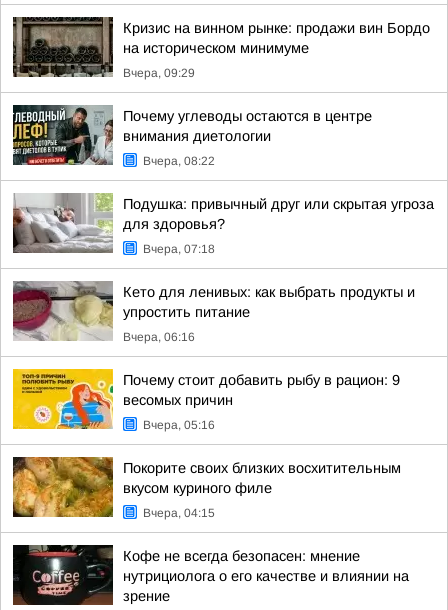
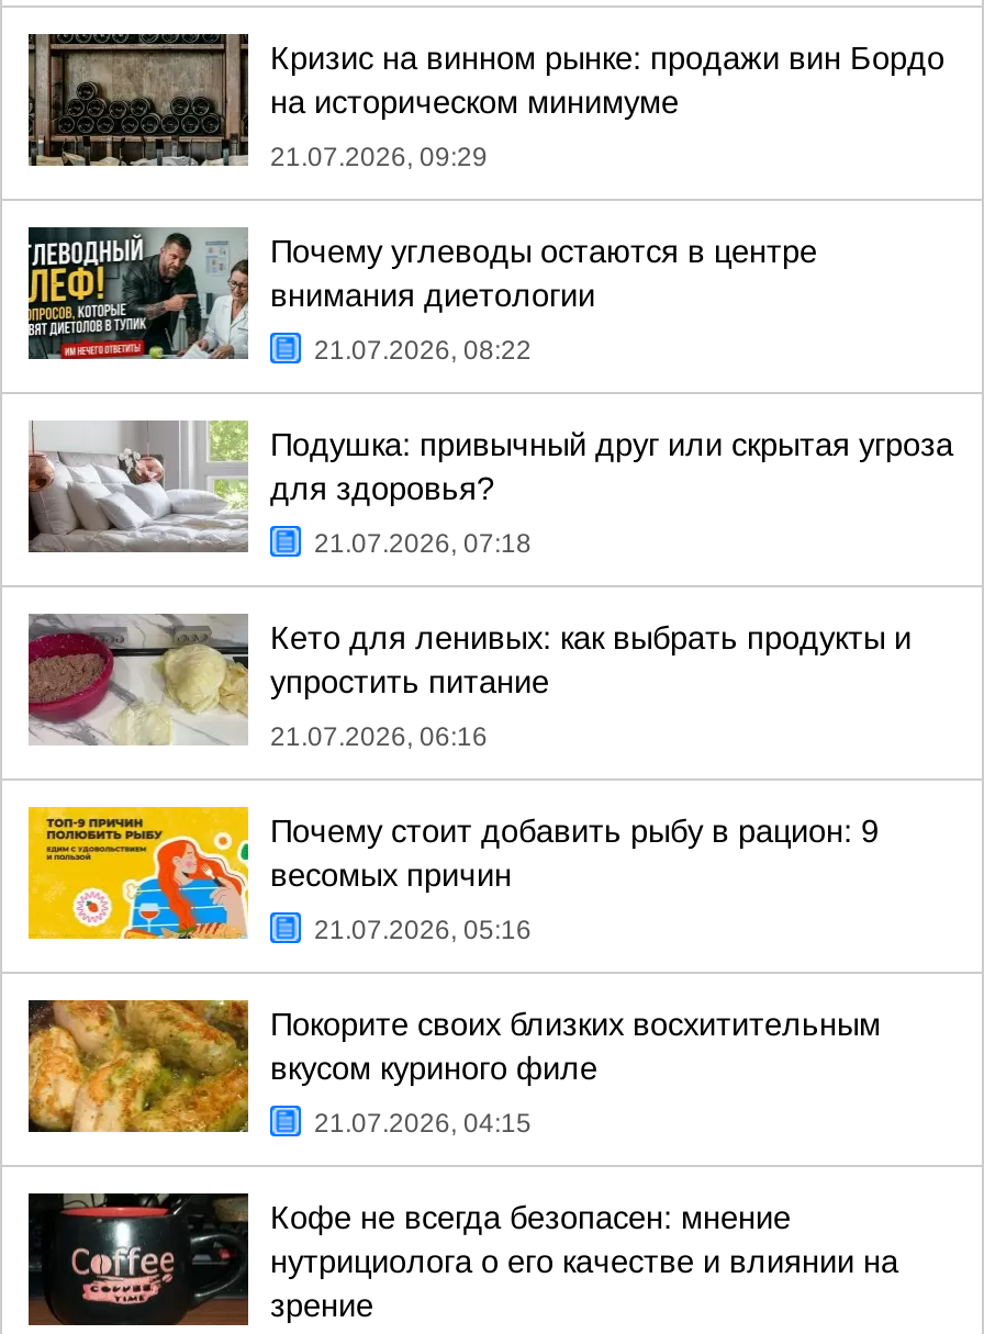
- Вчера, 09:29
+ 21.07.2026, 09:29

- Вчера, 08:22
+ 21.07.2026, 08:22

- Вчера, 07:18
+ 21.07.2026, 07:18

- Вчера, 06:16
+ 21.07.2026, 06:16

- Вчера, 05:16
+ 21.07.2026, 05:16

- Вчера, 04:15
+ 21.07.2026, 04:15
